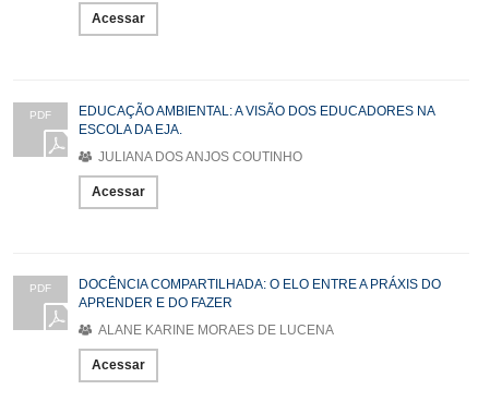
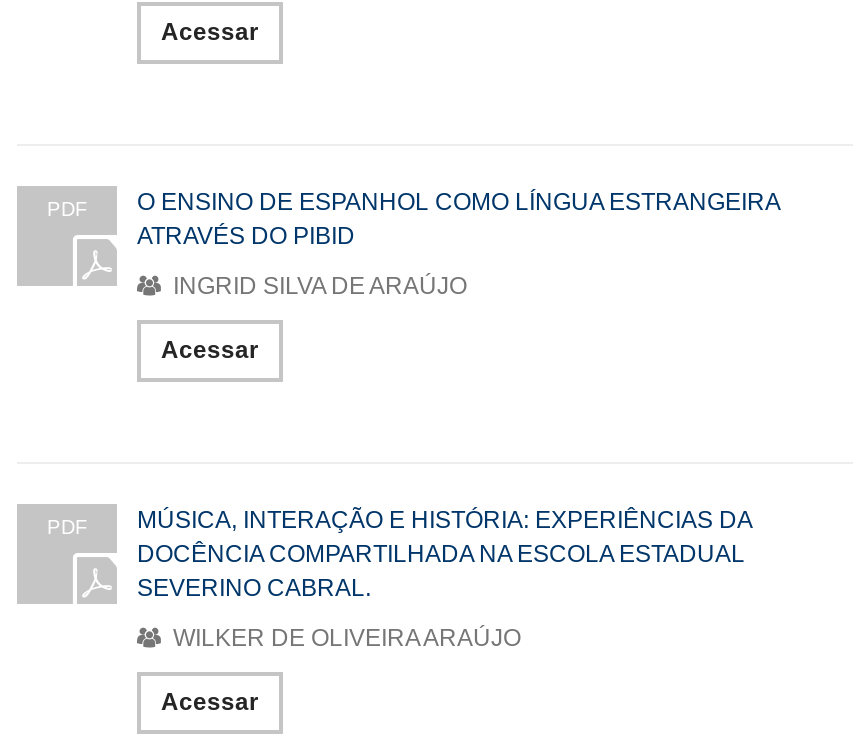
- EDUCAÇÃO AMBIENTAL: A VISÃO DOS EDUCADORES NA
- ESCOLA DA EJA.
+ O ENSINO DE ESPANHOL COMO LÍNGUA ESTRANGEIRA
+ ATRAVÉS DO PIBID

- JULIANA DOS ANJOS COUTINHO
+ INGRID SILVA DE ARAÚJO

- DOCÊNCIA COMPARTILHADA: O ELO ENTRE A PRÁXIS DO
- APRENDER E DO FAZER
+ MÚSICA, INTERAÇÃO E HISTÓRIA: EXPERIÊNCIAS DA
+ DOCÊNCIA COMPARTILHADA NA ESCOLA ESTADUAL
+ SEVERINO CABRAL.

- ALANE KARINE MORAES DE LUCENA
+ WILKER DE OLIVEIRA ARAÚJO
